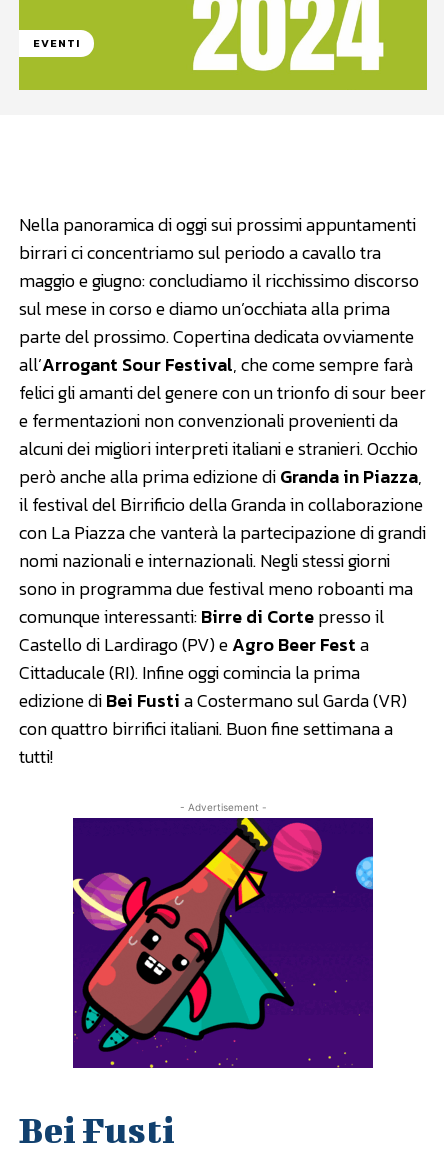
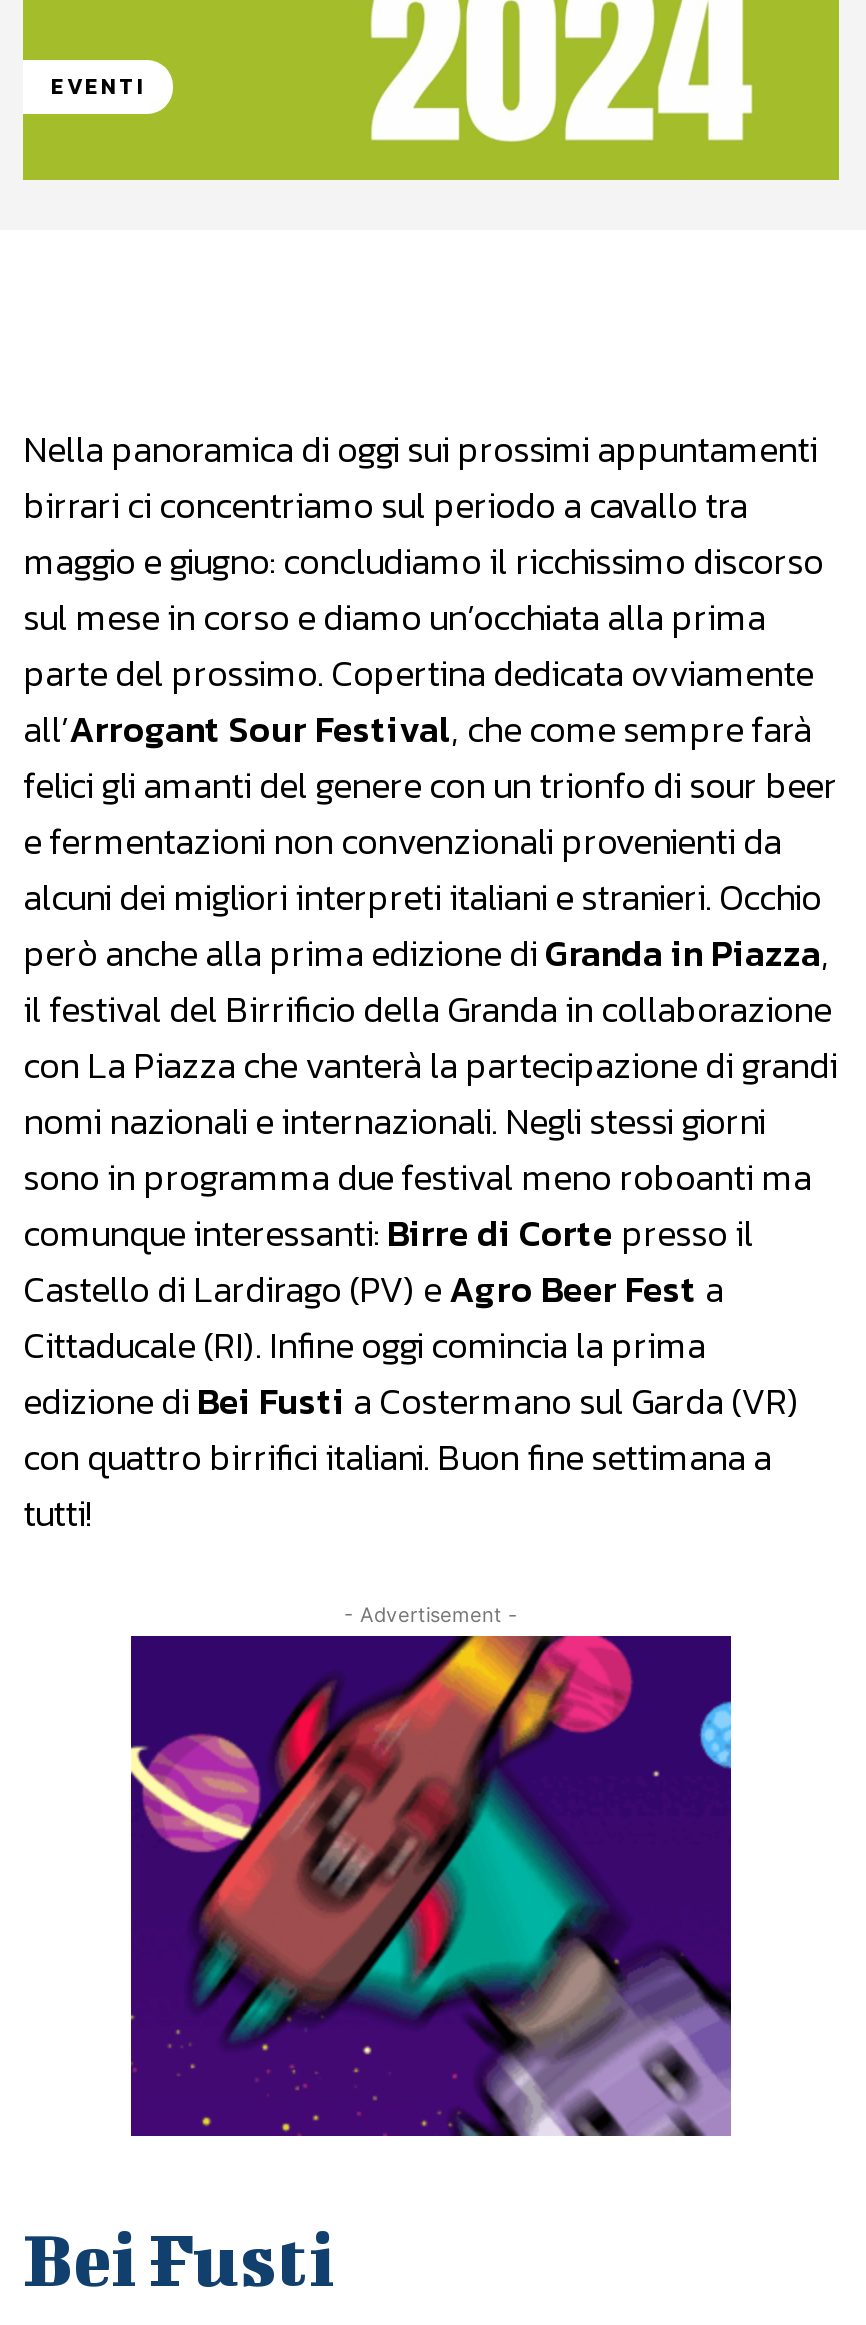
- [image]
+ [image]
